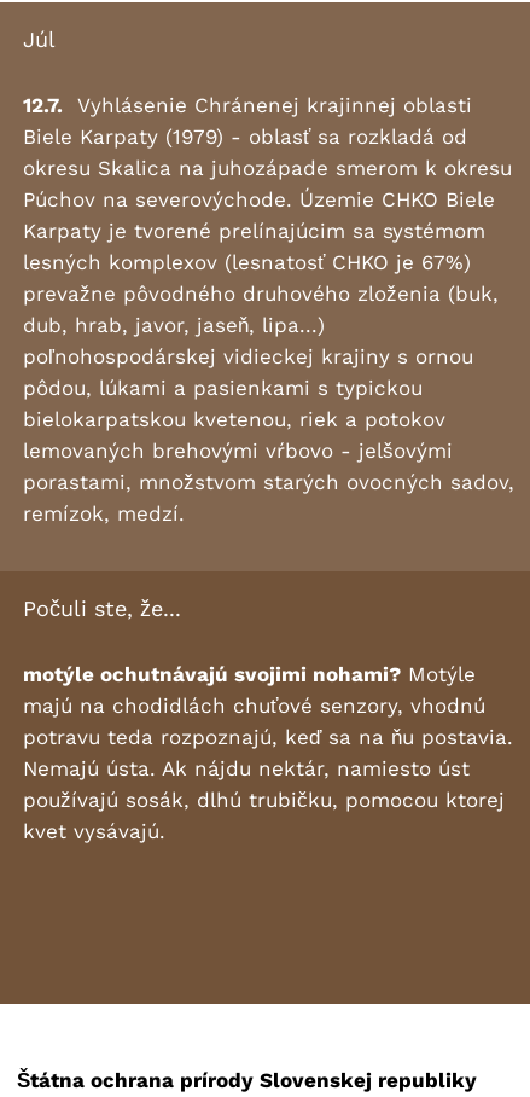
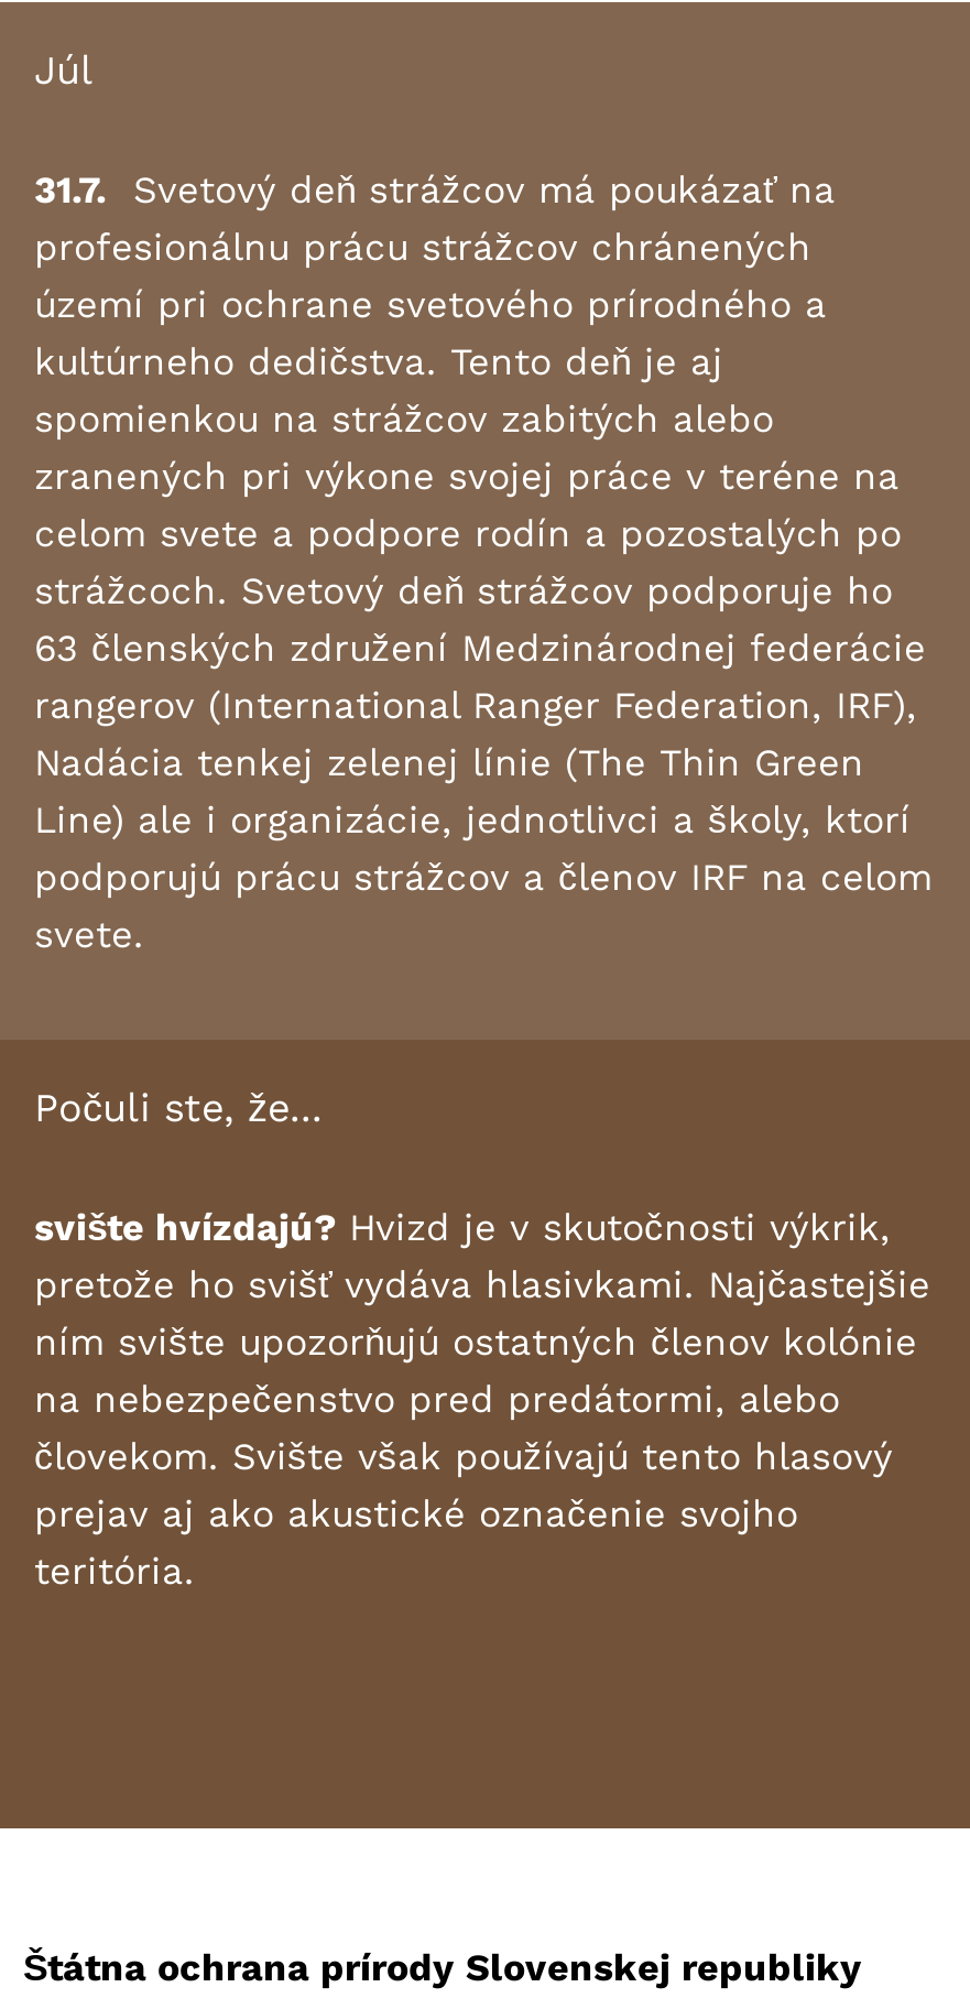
- 12.7. Vyhlásenie Chránenej krajinnej oblasti
- Biele Karpaty (1979) - oblasť sa rozkladá od
- okresu Skalica na juhozápade smerom k okresu
- Púchov na severovýchode. Územie CHKO Biele
- Karpaty je tvorené prelínajúcim sa systémom
- lesných komplexov (lesnatosť CHKO je 67%)
- prevažne pôvodného druhového zloženia (buk,
- dub, hrab, javor, jaseň, lipa...)
- poľnohospodárskej vidieckej krajiny s ornou
- pôdou, lúkami a pasienkami s typickou
- bielokarpatskou kvetenou, riek a potokov
- lemovaných brehovými vŕbovo - jelšovými
- porastami, množstvom starých ovocných sadov,
- remízok, medzí.
+ 31.7. Svetový deň strážcov má poukázať na
+ profesionálnu prácu strážcov chránených
+ území pri ochrane svetového prírodného a
+ kultúrneho dedičstva. Tento deň je aj
+ spomienkou na strážcov zabitých alebo
+ zranených pri výkone svojej práce v teréne na
+ celom svete a podpore rodín a pozostalých po
+ strážcoch. Svetový deň strážcov podporuje ho
+ 63 členských združení Medzinárodnej federácie
+ rangerov (International Ranger Federation, IRF),
+ Nadácia tenkej zelenej línie (The Thin Green
+ Line) ale i organizácie, jednotlivci a školy, ktorí
+ podporujú prácu strážcov a členov IRF na celom
+ svete.

- motýle ochutnávajú svojimi nohami? Motýle
- majú na chodidlách chuťové senzory, vhodnú
- potravu teda rozpoznajú, keď sa na ňu postavia.
- Nemajú ústa. Ak nájdu nektár, namiesto úst
- používajú sosák, dlhú trubičku, pomocou ktorej
- kvet vysávajú.
+ svište hvízdajú? Hvizd je v skutočnosti výkrik,
+ pretože ho svišť vydáva hlasivkami. Najčastejšie
+ ním svište upozorňujú ostatných členov kolónie
+ na nebezpečenstvo pred predátormi, alebo
+ človekom. Svište však používajú tento hlasový
+ prejav aj ako akustické označenie svojho
+ teritória.
